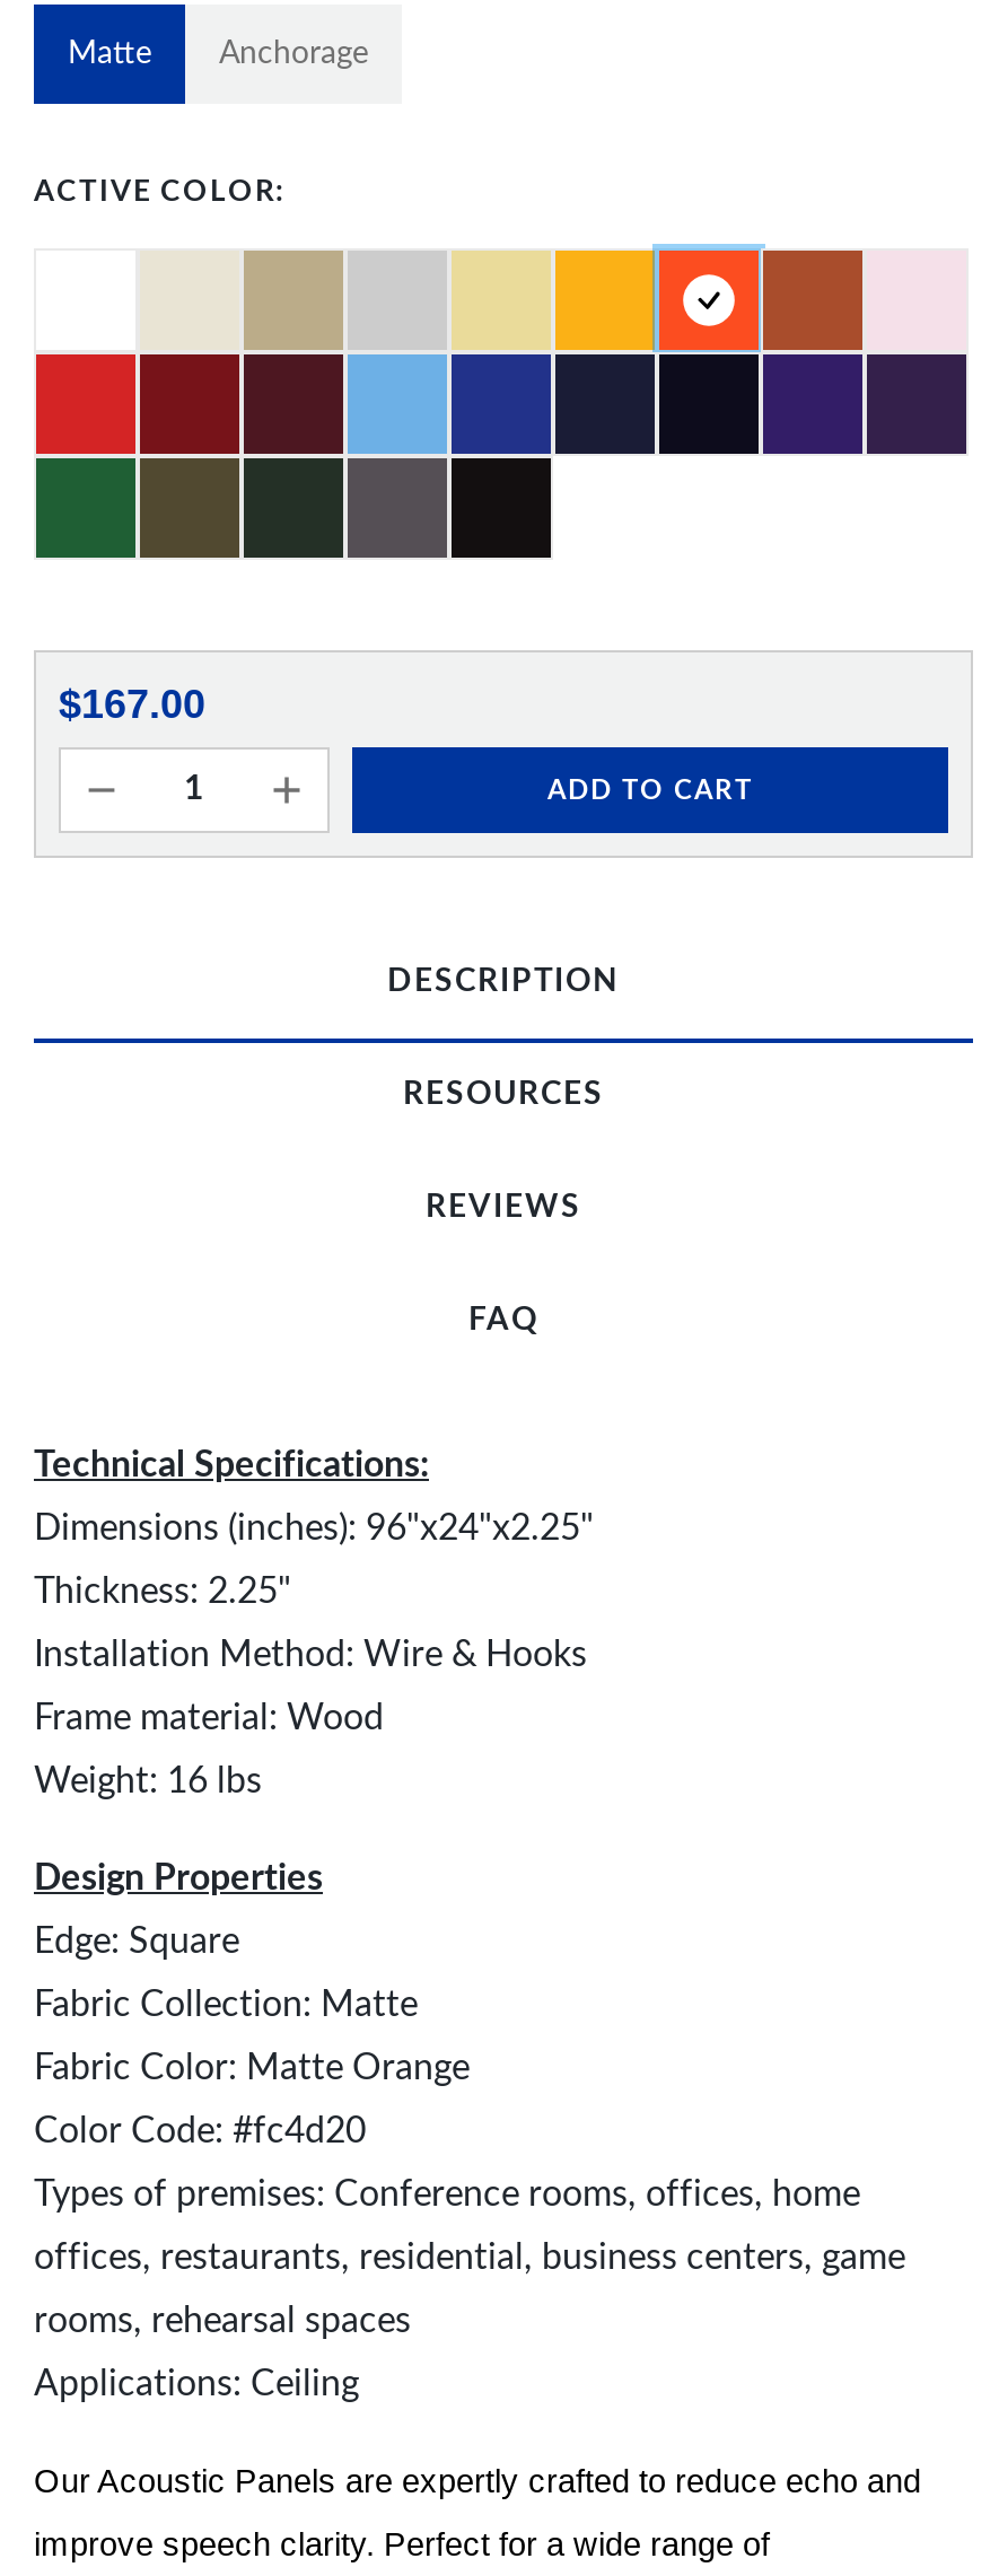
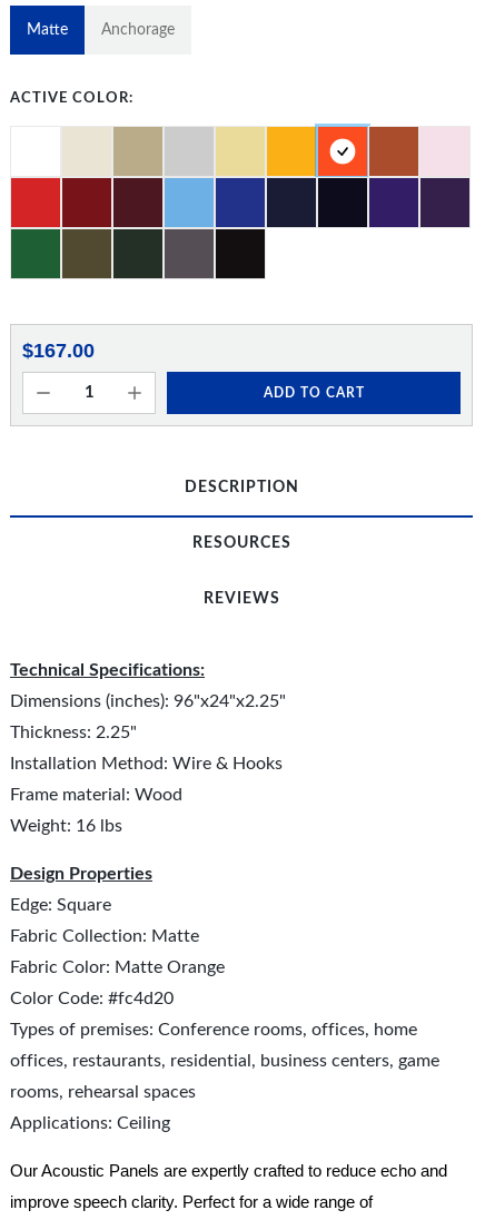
- FAQ
